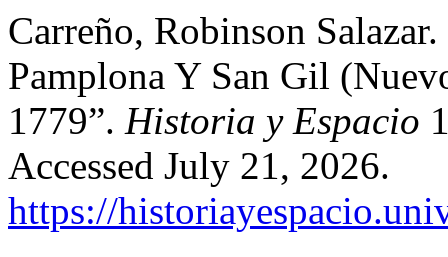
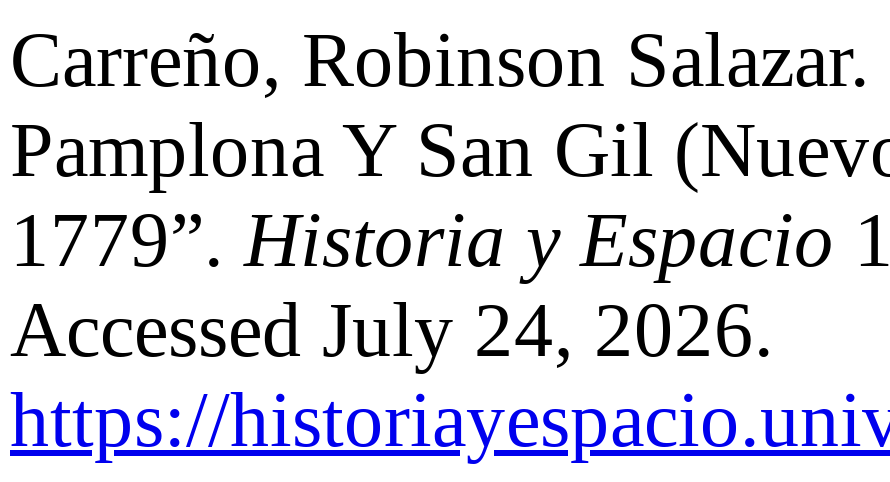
- Accessed July 21, 2026.
+ Accessed July 24, 2026.
